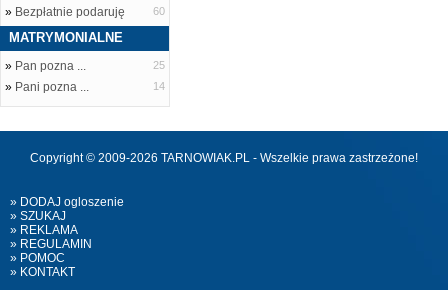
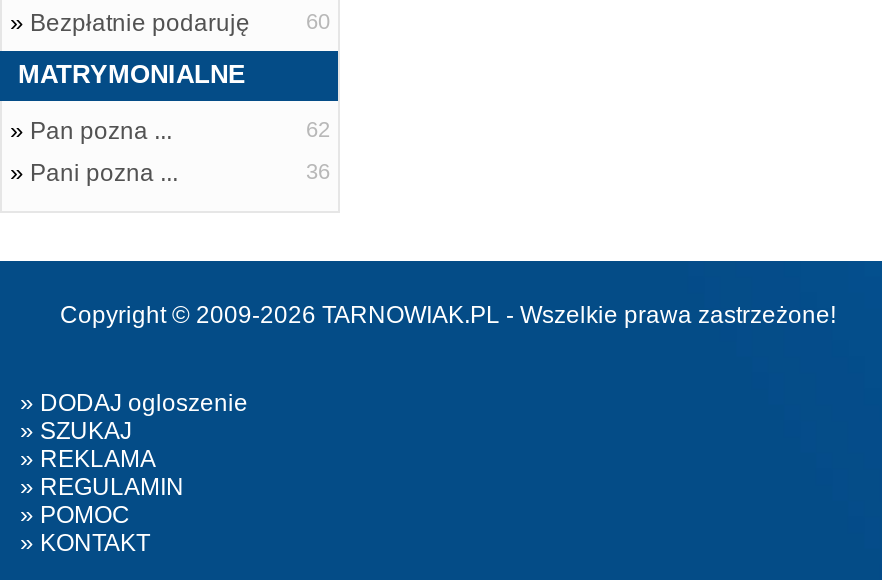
- 25
+ 62

- 14
+ 36
